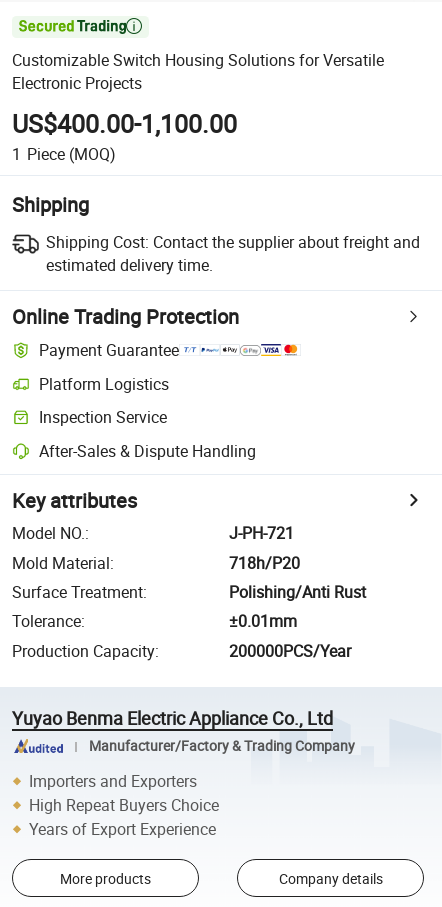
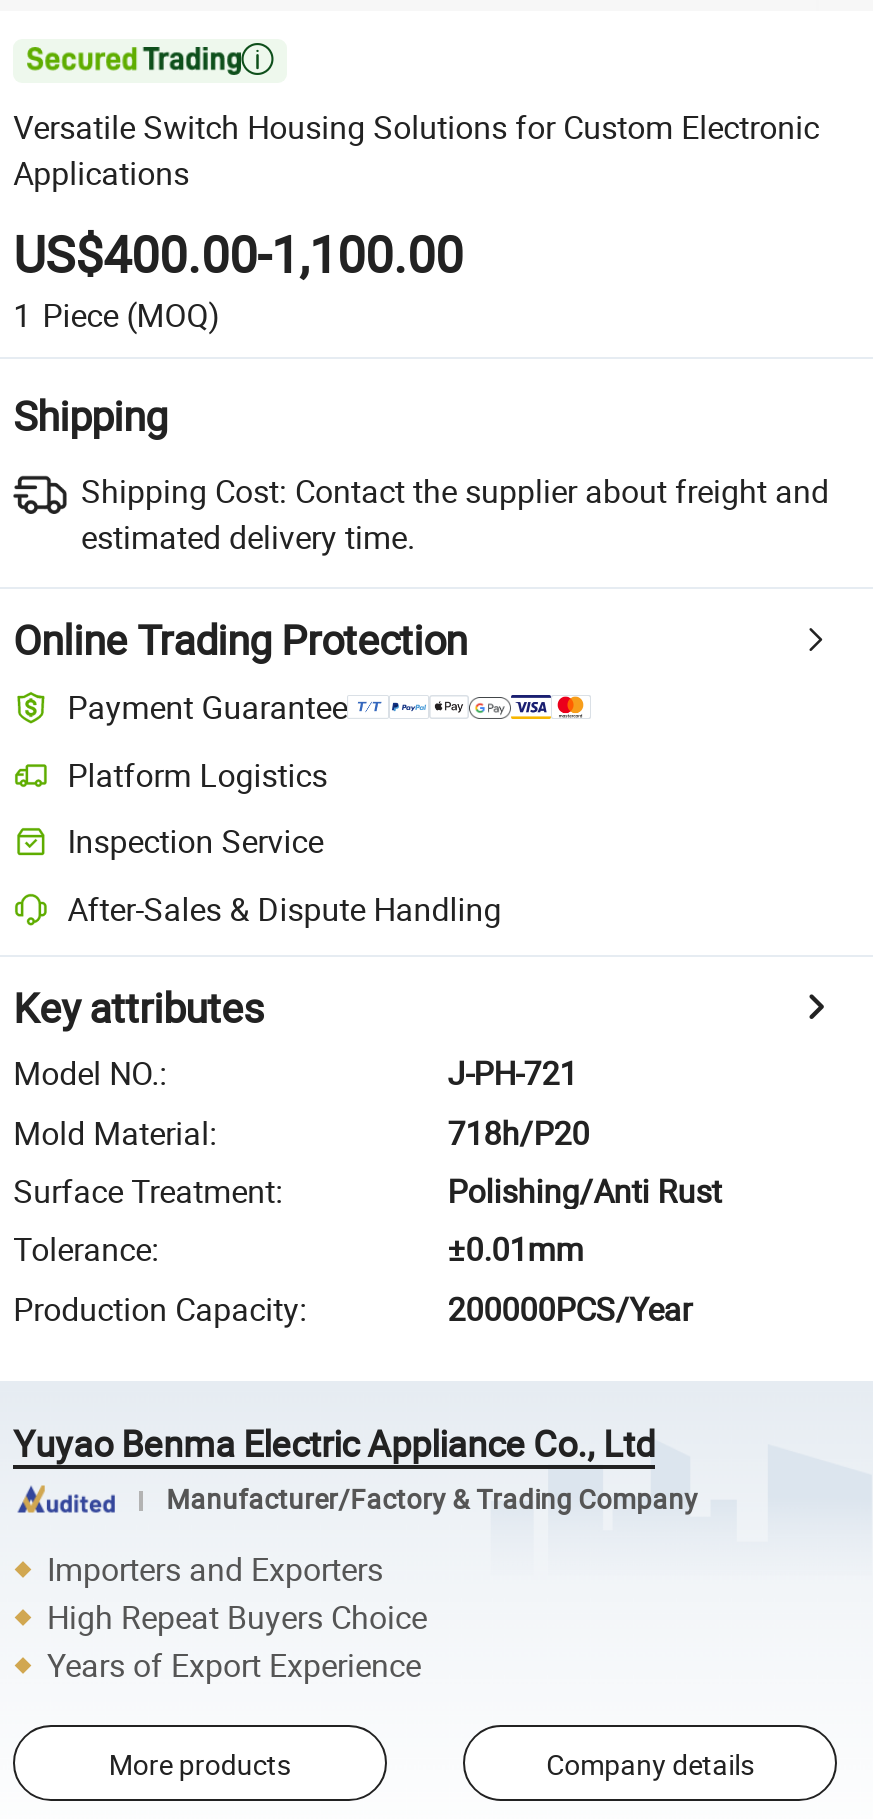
- Customizable Switch Housing Solutions for Versatile
- Electronic Projects
+ Versatile Switch Housing Solutions for Custom Electronic
+ Applications
